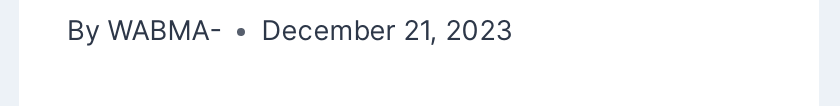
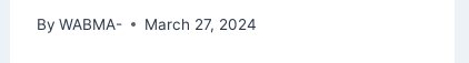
- By WABMA- December 21, 2023
+ By WABMA- March 27, 2024
